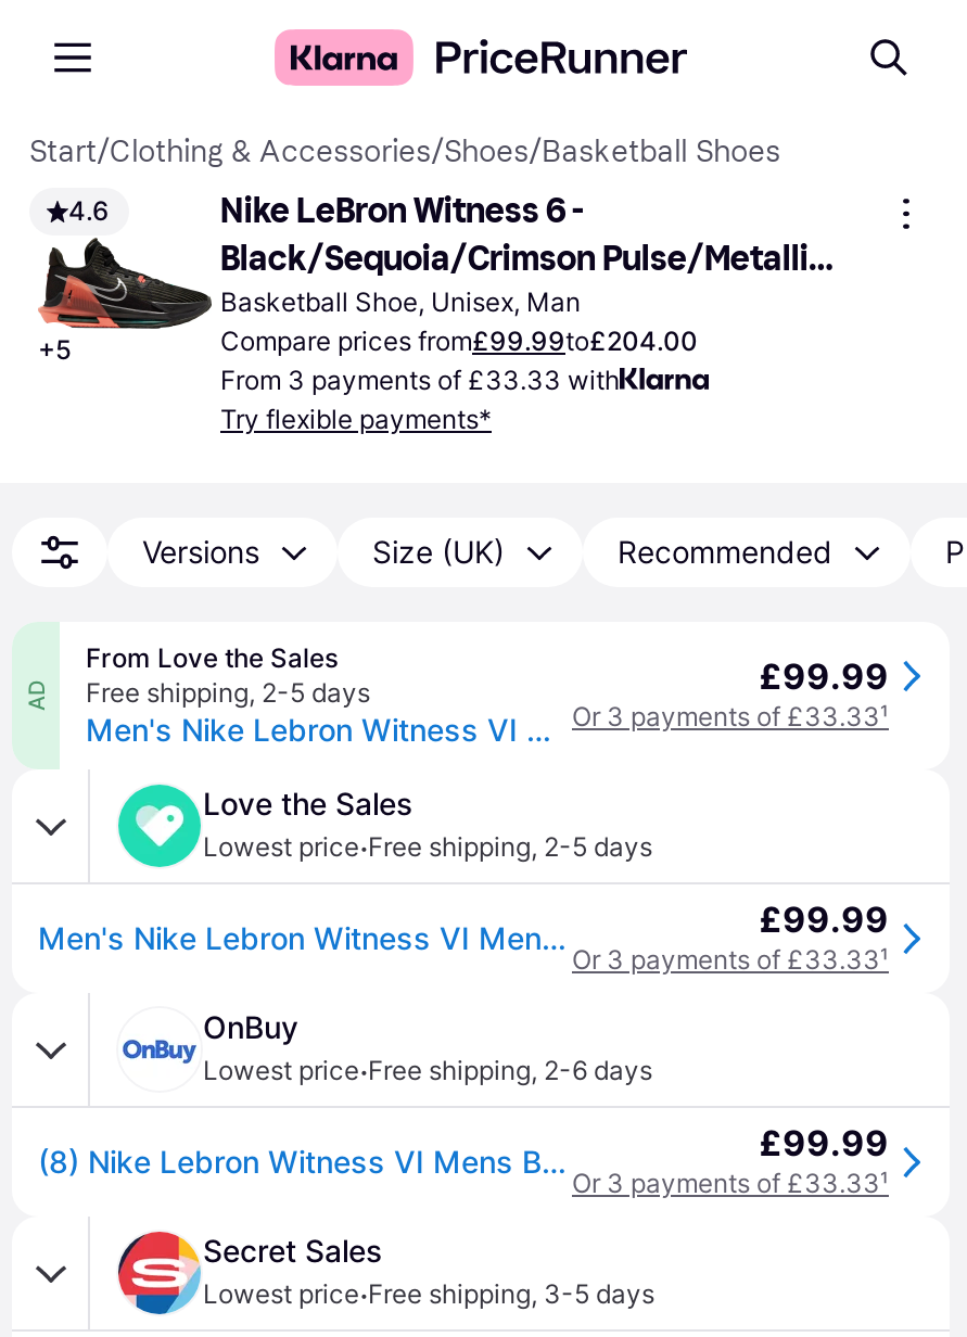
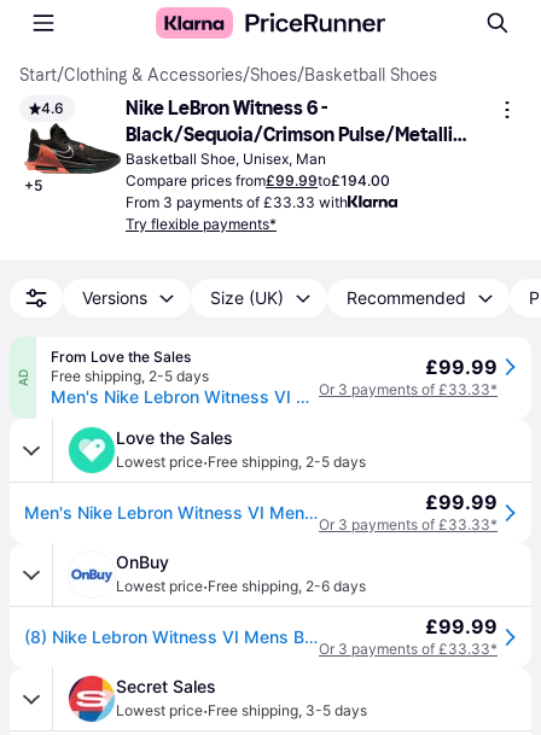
- Compare prices from£99.99to£204.00
+ Compare prices from£99.99to£194.00

- Or 3 payments of £33.33¹
+ Or 3 payments of £33.33*

- Or 3 payments of £33.33¹
+ Or 3 payments of £33.33*

- Or 3 payments of £33.33¹
+ Or 3 payments of £33.33*
